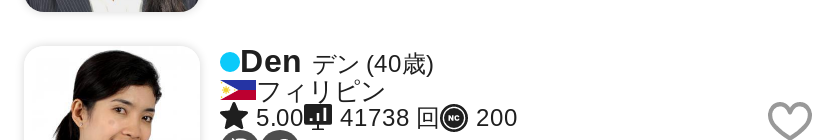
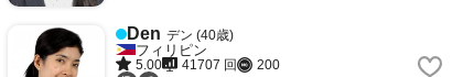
- 5.00 41738 回 200
+ 5.00 41707 回 200
